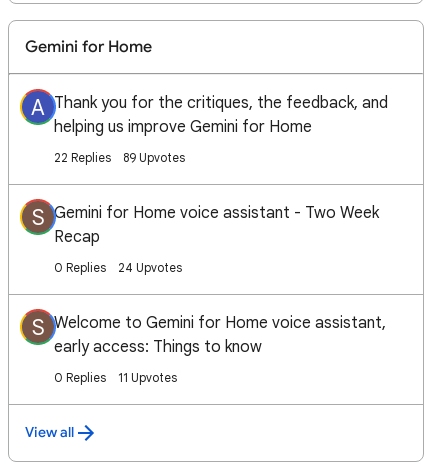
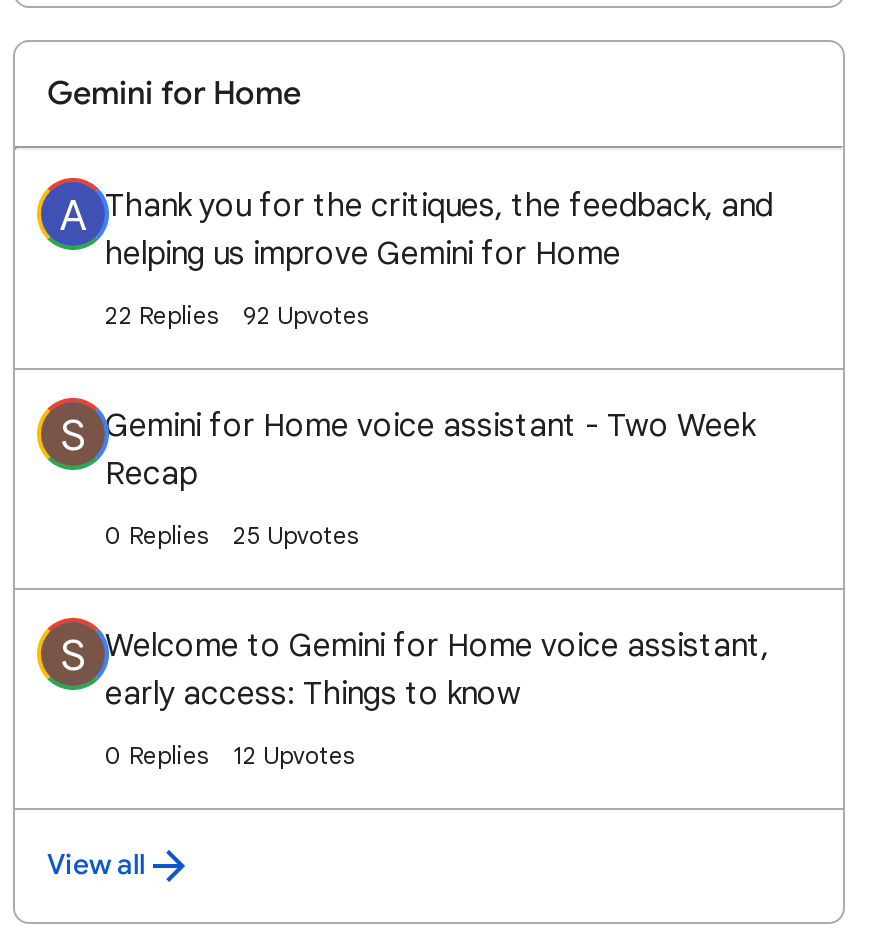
- 22 Replies 89 Upvotes
+ 22 Replies 92 Upvotes

- 24 Upvotes
+ 25 Upvotes

- 11 Upvotes
+ 12 Upvotes
